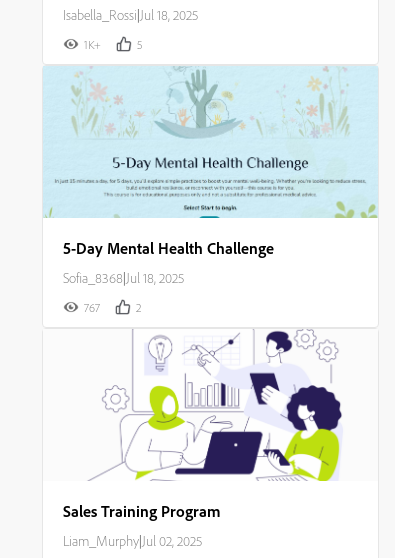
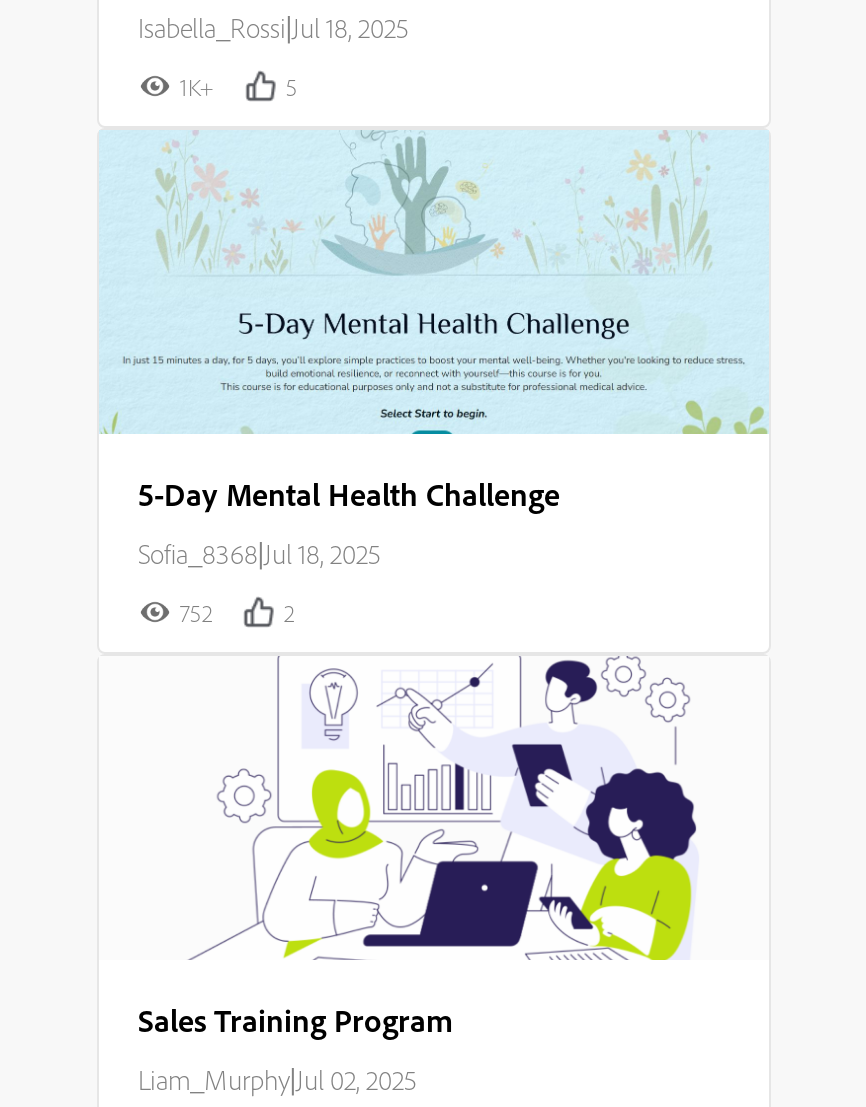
- 767
+ 752
